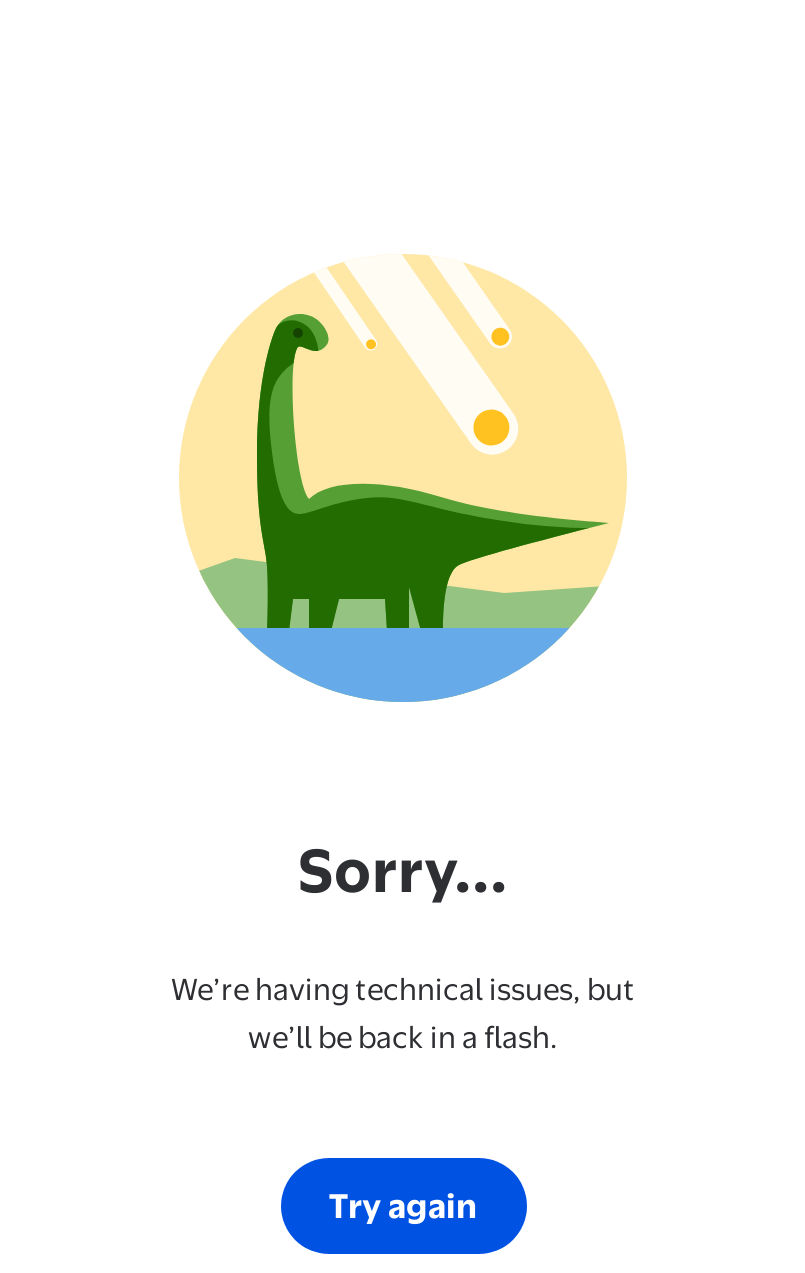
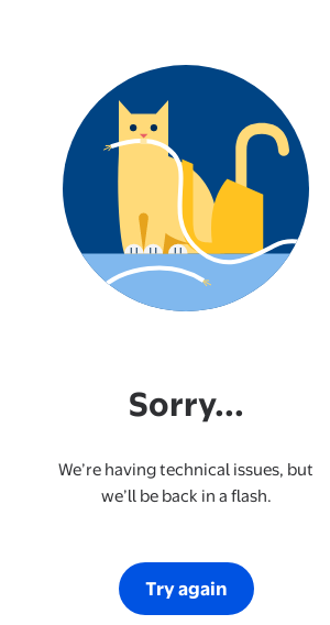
- [image]
+ [image]
